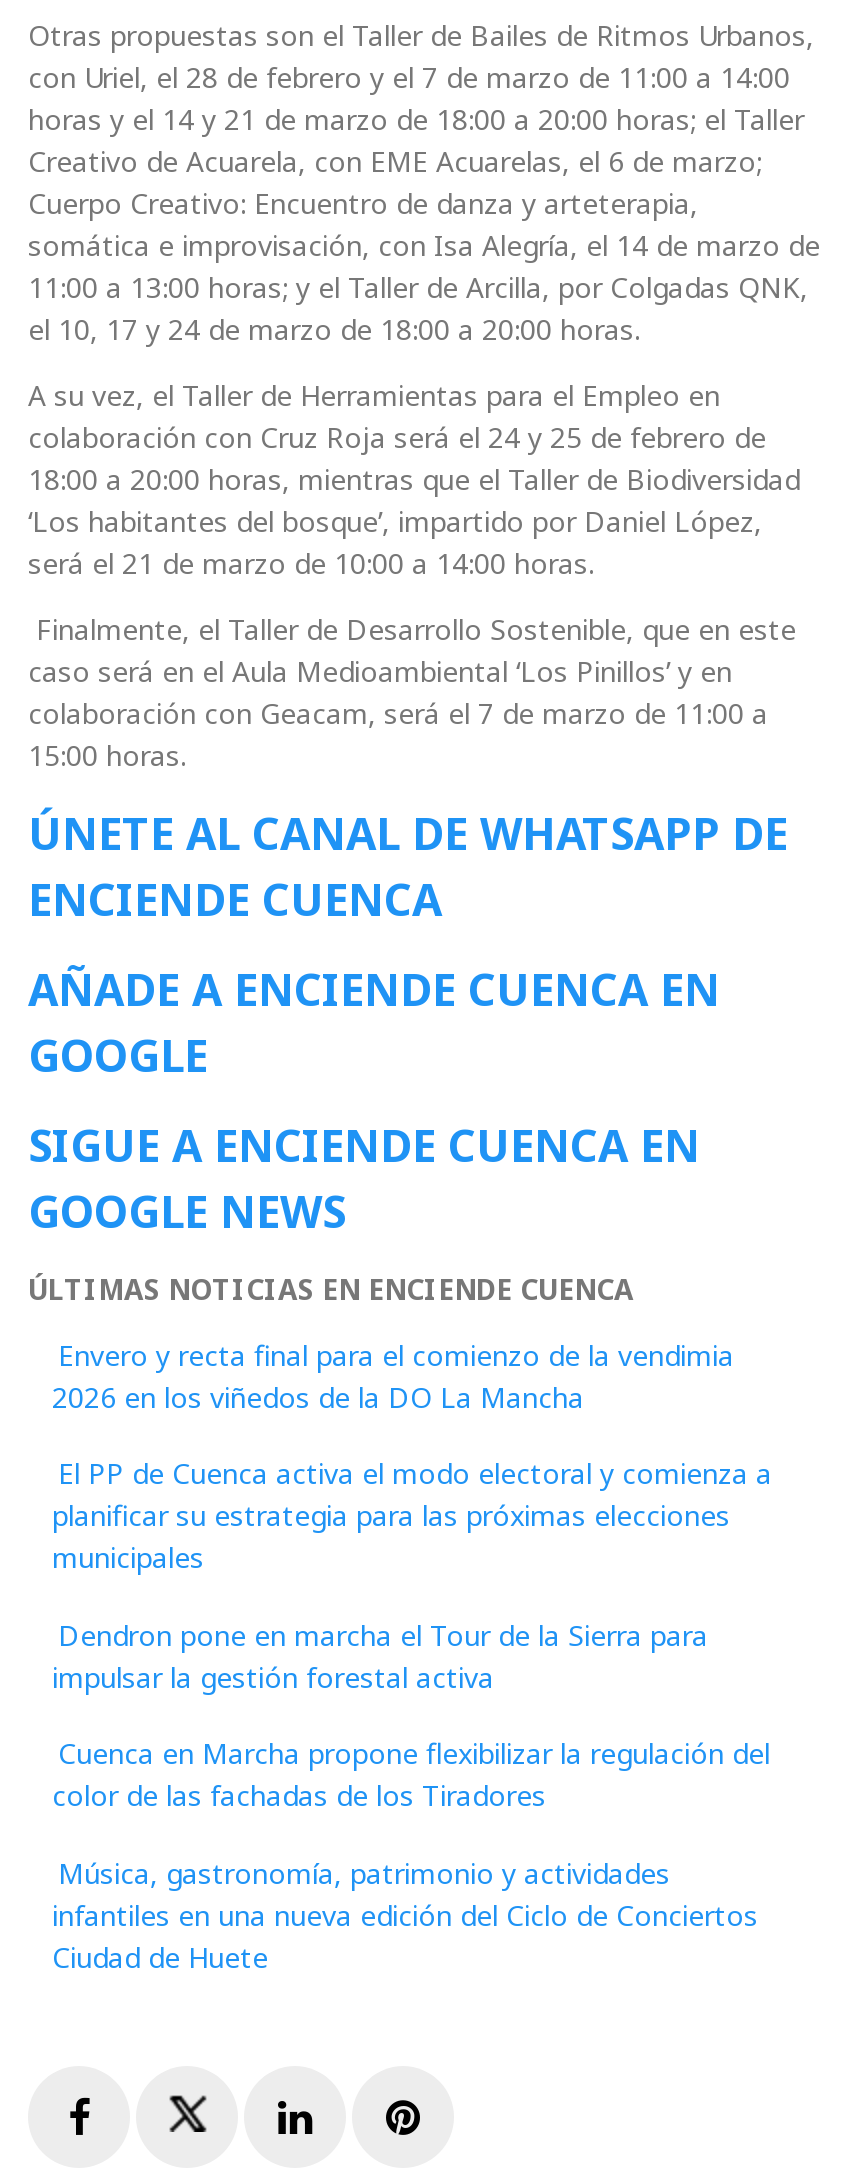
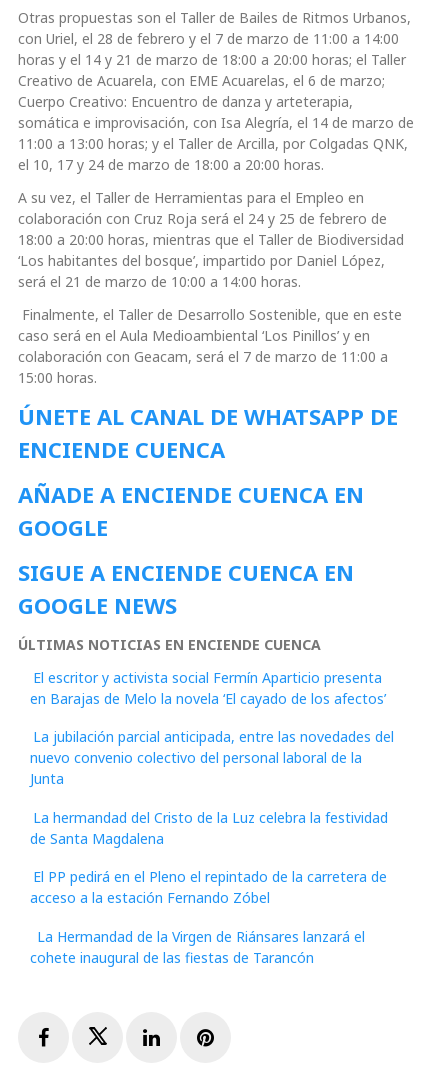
- Envero y recta final para el comienzo de la vendimia
- 2026 en los viñedos de la DO La Mancha
+ El escritor y activista social Fermín Aparticio presenta
+ en Barajas de Melo la novela ‘El cayado de los afectos’

- El PP de Cuenca activa el modo electoral y comienza a
- planificar su estrategia para las próximas elecciones
- municipales
+ La jubilación parcial anticipada, entre las novedades del
+ nuevo convenio colectivo del personal laboral de la
+ Junta

- Dendron pone en marcha el Tour de la Sierra para
- impulsar la gestión forestal activa
+ La hermandad del Cristo de la Luz celebra la festividad
+ de Santa Magdalena

- Cuenca en Marcha propone flexibilizar la regulación del
- color de las fachadas de los Tiradores
+ El PP pedirá en el Pleno el repintado de la carretera de
+ acceso a la estación Fernando Zóbel

- Música, gastronomía, patrimonio y actividades
- infantiles en una nueva edición del Ciclo de Conciertos
- Ciudad de Huete
+ La Hermandad de la Virgen de Riánsares lanzará el
+ cohete inaugural de las fiestas de Tarancón
